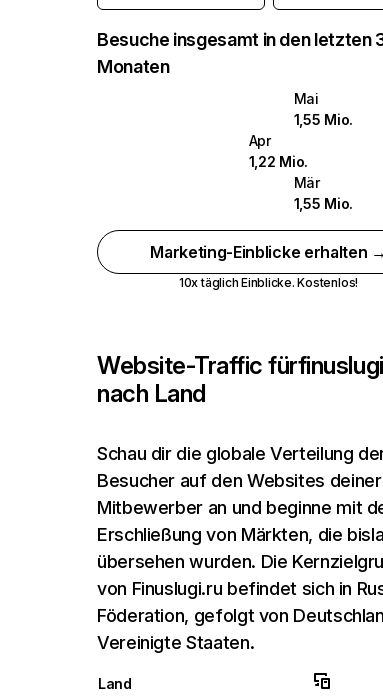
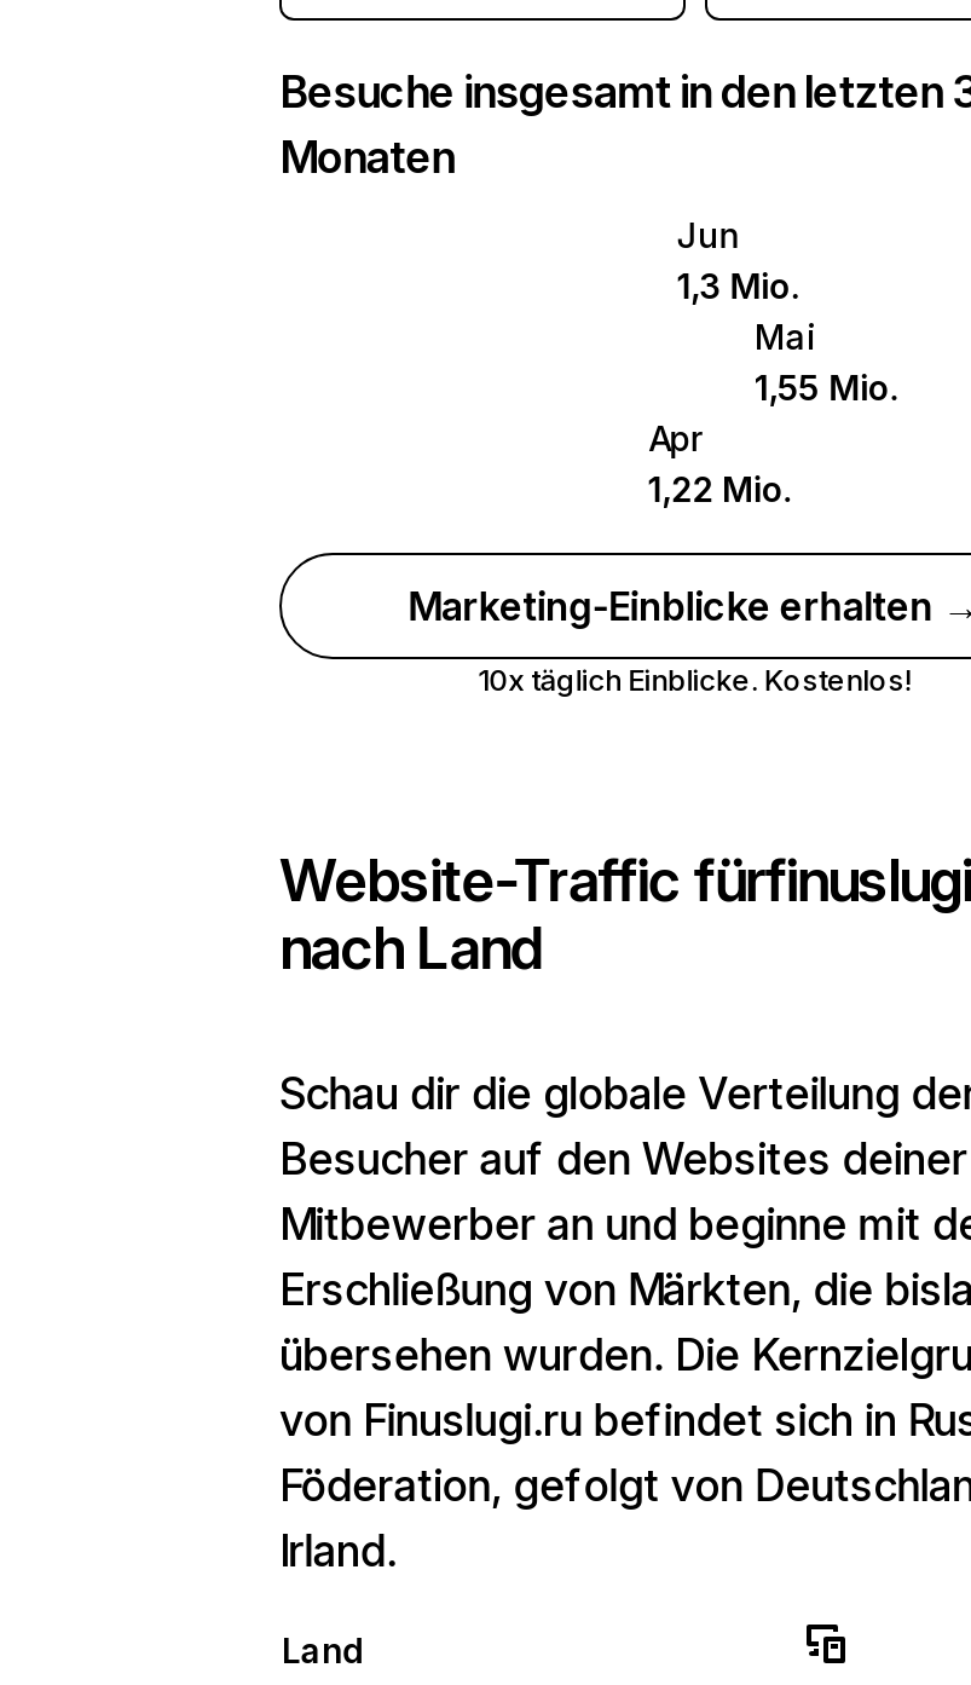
+ Jun
+ 1,3 Mio.

moved down: Mai | 1,55 Mio. | Apr | 1,22 Mio.

- Mär
- 1,55 Mio.

- Vereinigte Staaten.
+ Irland.
